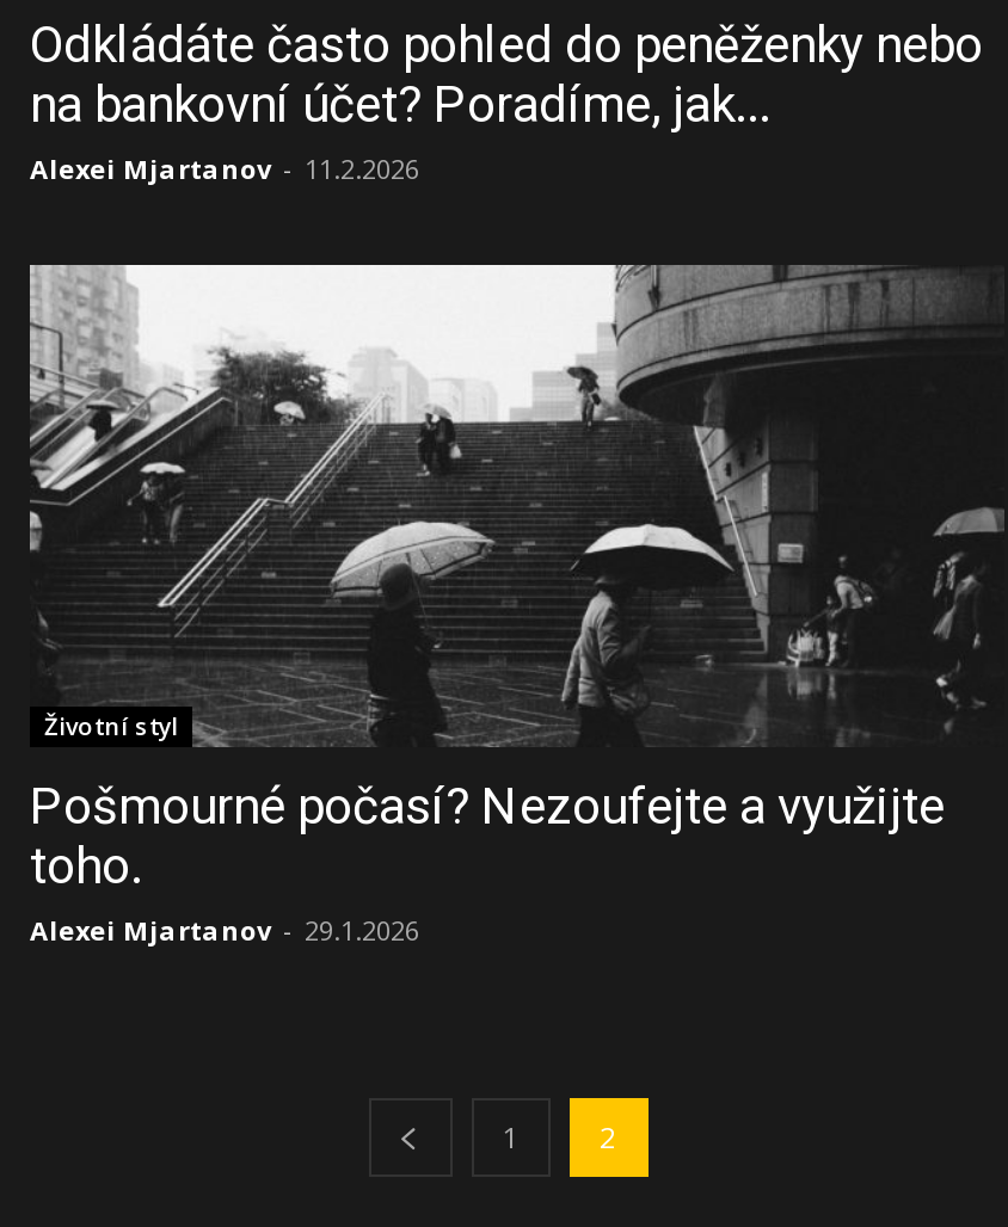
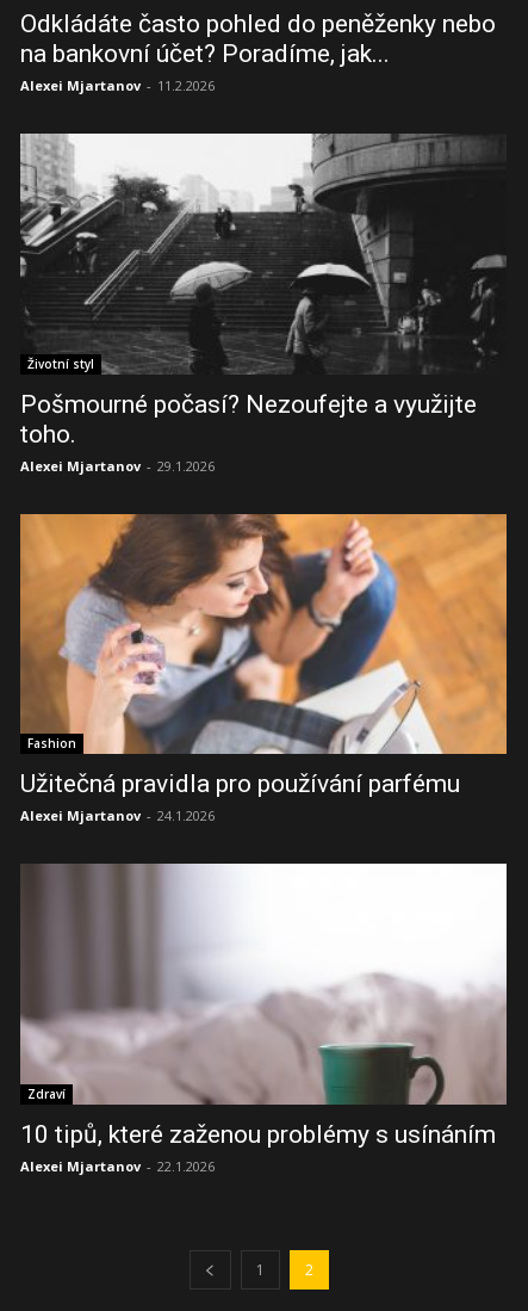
+ [image]
+ Fashion
+ Užitečná pravidla pro používání parfému
+ Alexei Mjartanov - 24.1.2026

+ [image]
+ Zdraví
+ 10 tipů, které zaženou problémy s usínáním
+ Alexei Mjartanov - 22.1.2026
